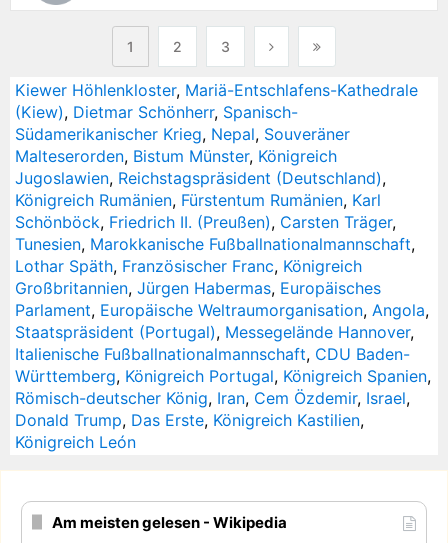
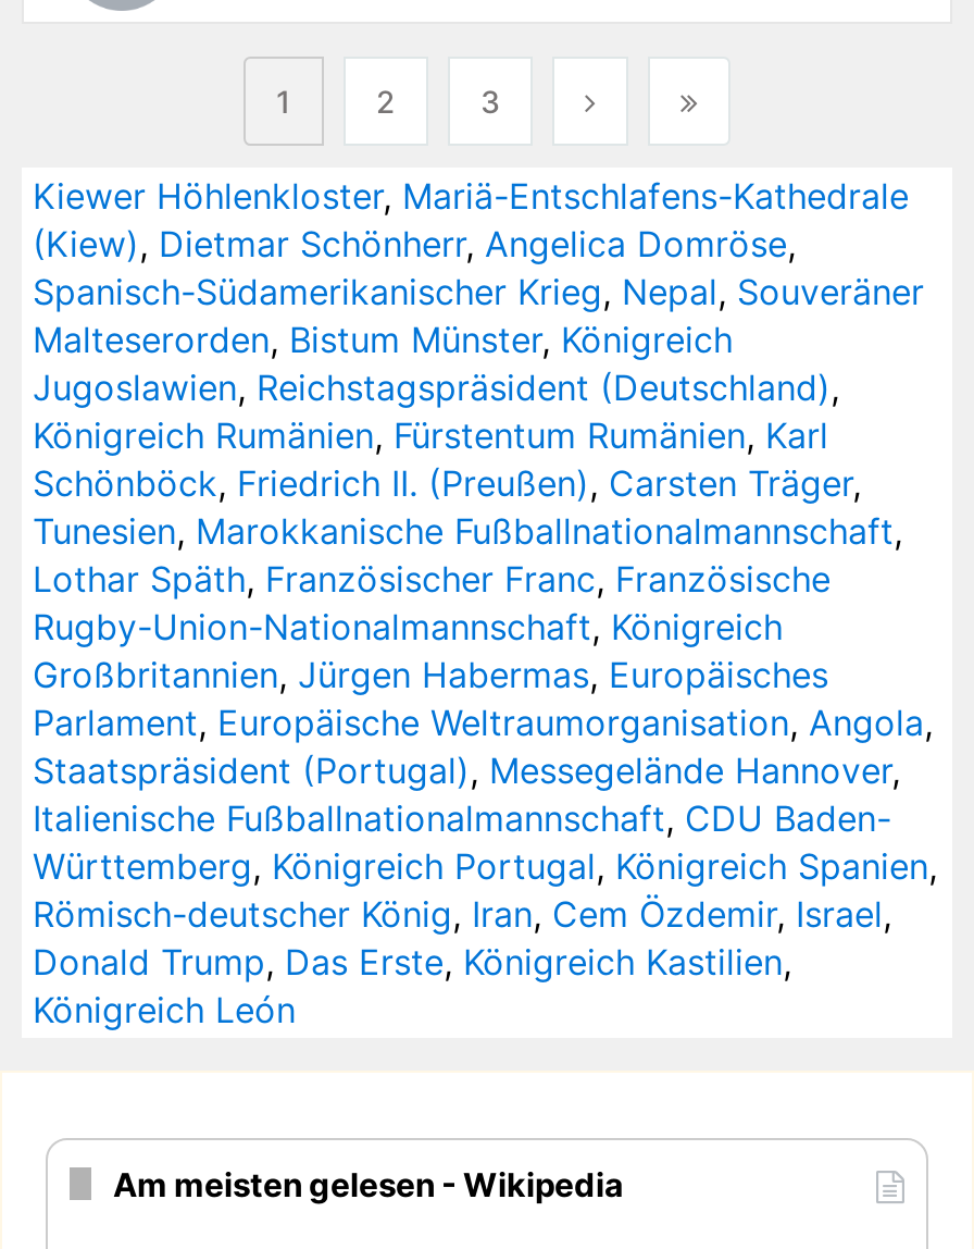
- (Kiew), Dietmar Schönherr, Spanisch-
- Südamerikanischer Krieg, Nepal, Souveräner
+ (Kiew), Dietmar Schönherr, Angelica Domröse,
+ Spanisch-Südamerikanischer Krieg, Nepal, Souveräner

- Lothar Späth, Französischer Franc, Königreich
+ Lothar Späth, Französischer Franc, Französische
+ Rugby-Union-Nationalmannschaft, Königreich
